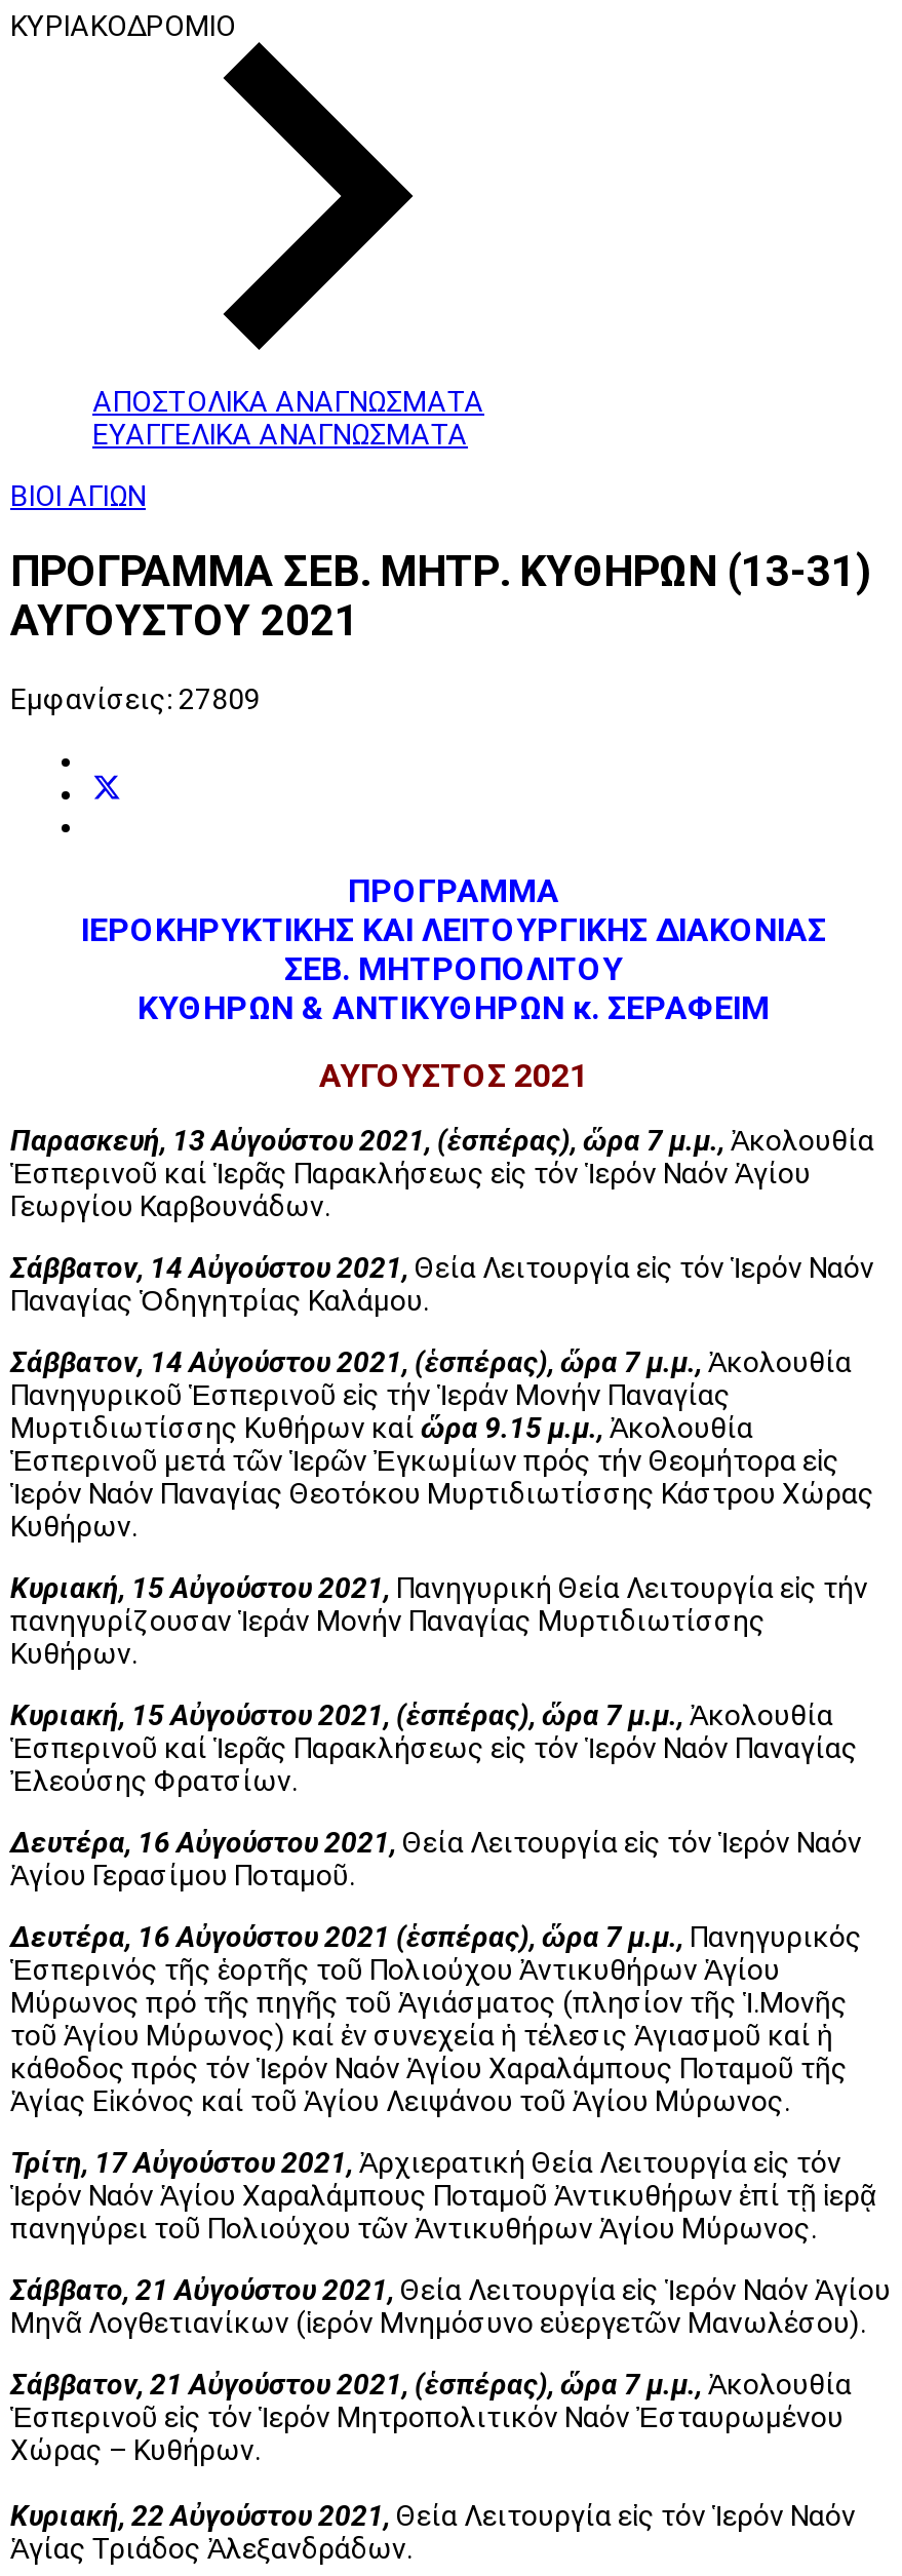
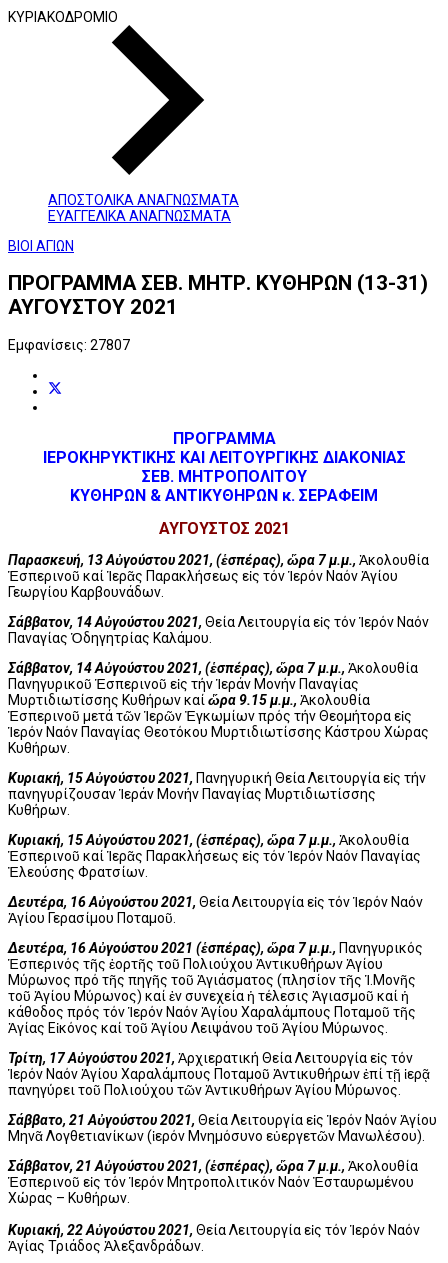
- Εμφανίσεις: 27809
+ Εμφανίσεις: 27807
